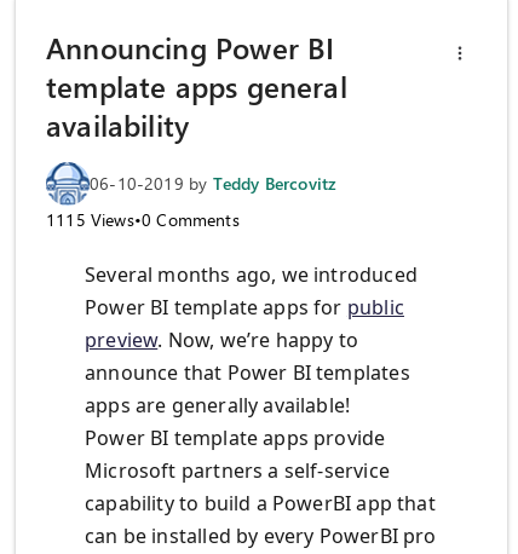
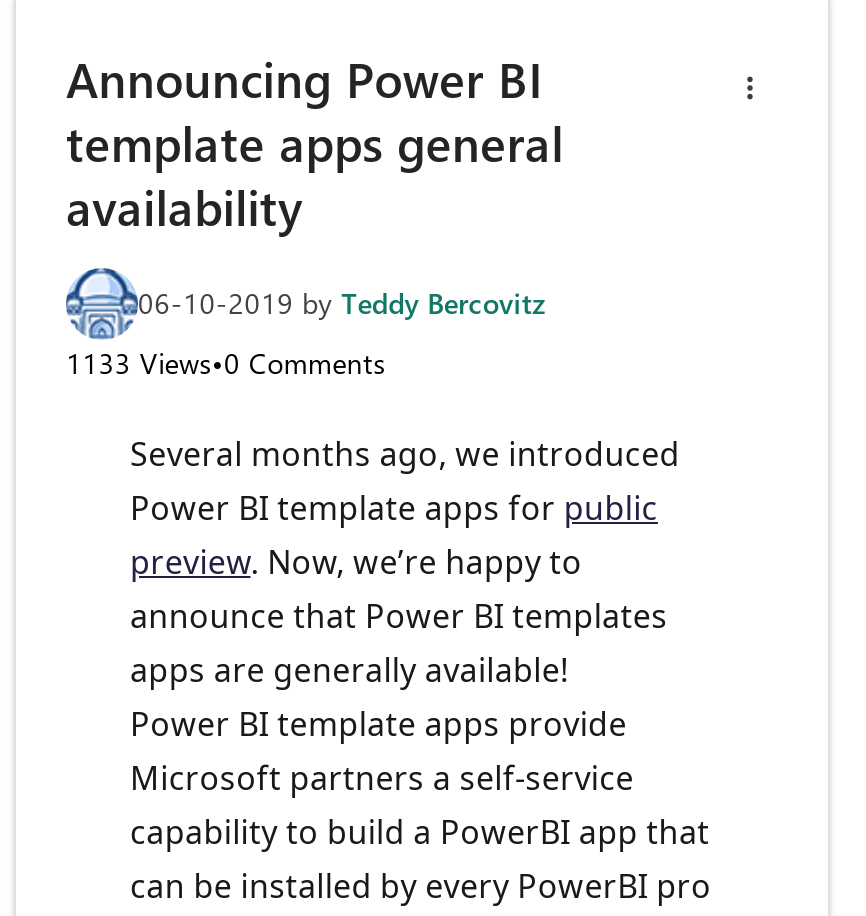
- 1115 Views•0 Comments
+ 1133 Views•0 Comments
